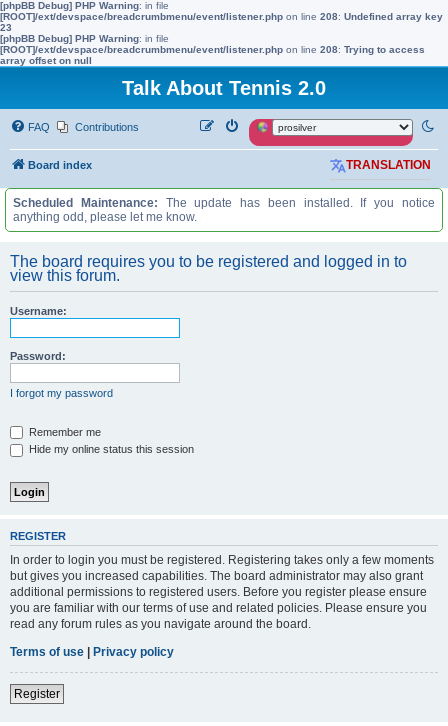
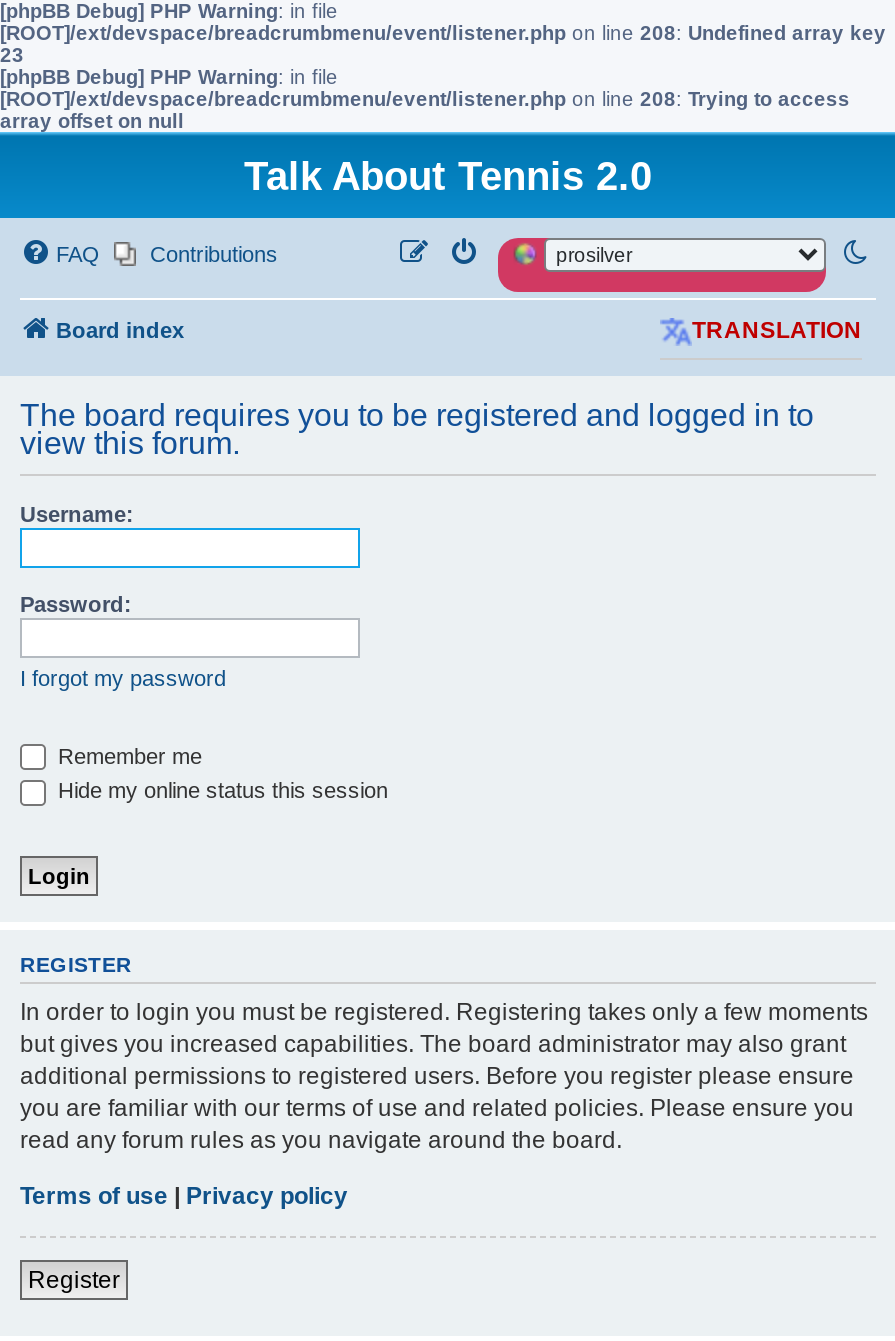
- Scheduled Maintenance: The update has been installed. If you notice
- anything odd, please let me know.
